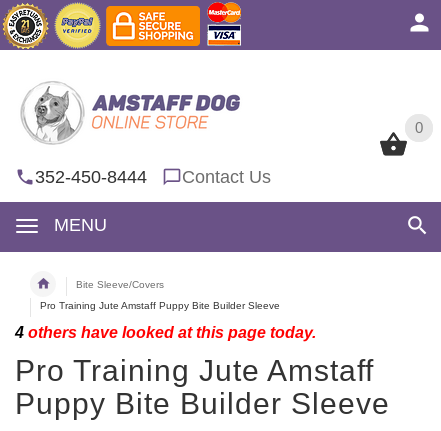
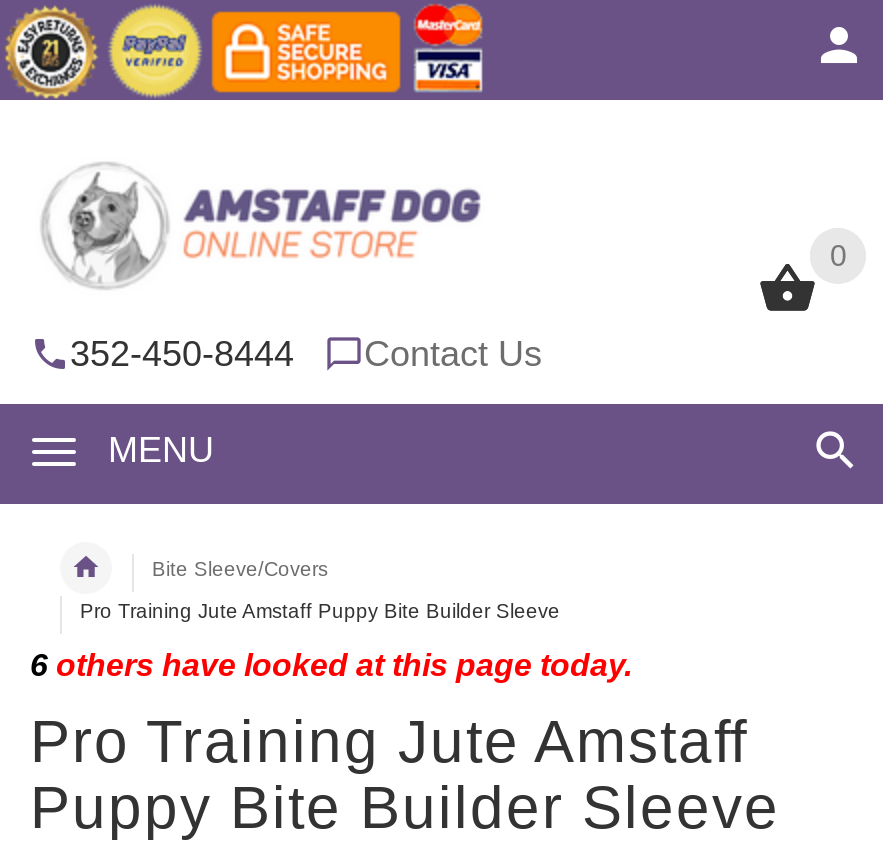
- 4 others have looked at this page today.
+ 6 others have looked at this page today.
